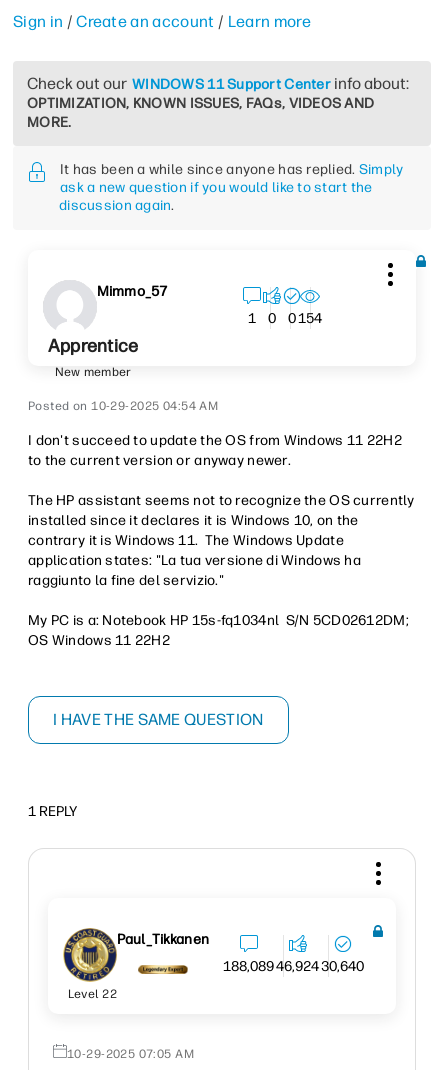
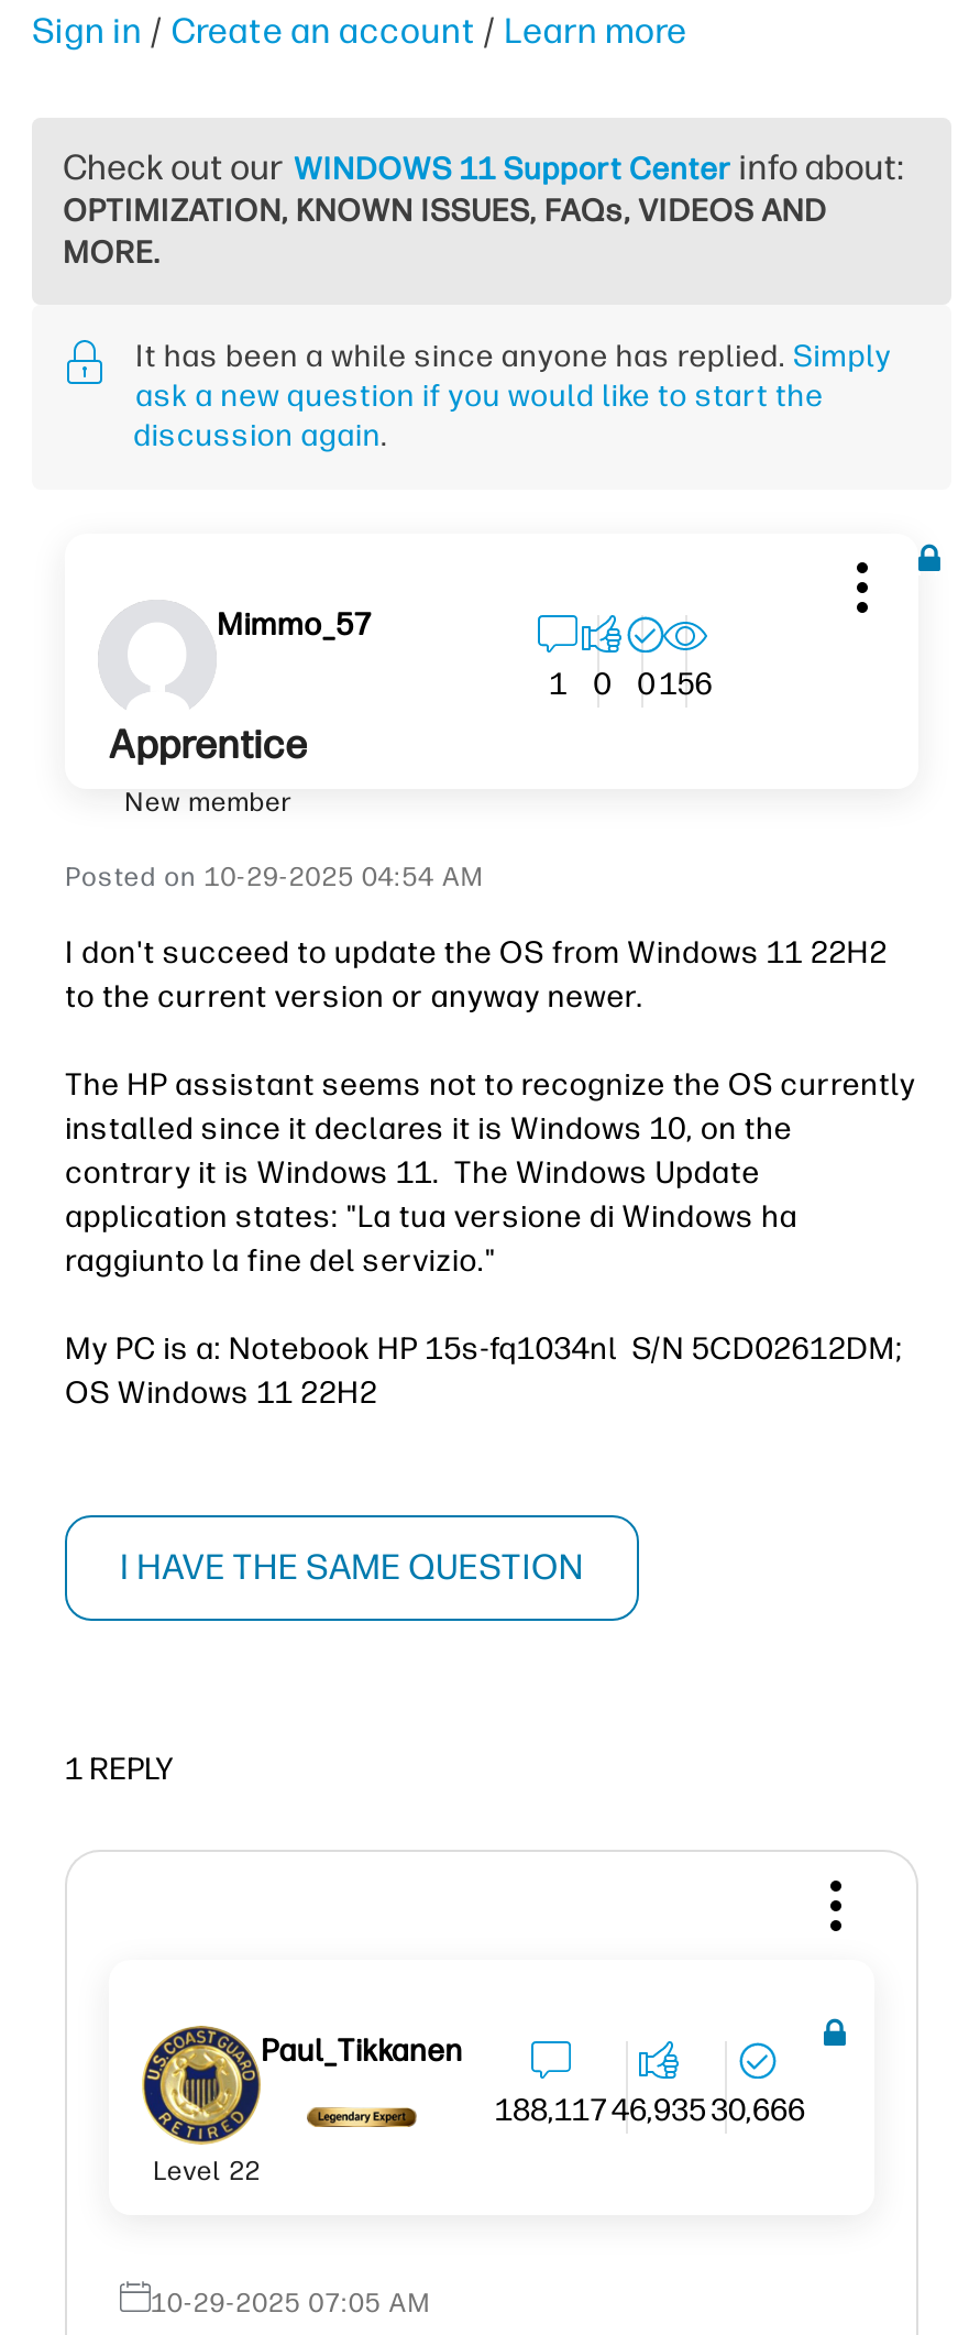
- 1 0 0 154
+ 1 0 0 156

- 188,089 46,924 30,640
+ 188,117 46,935 30,666
